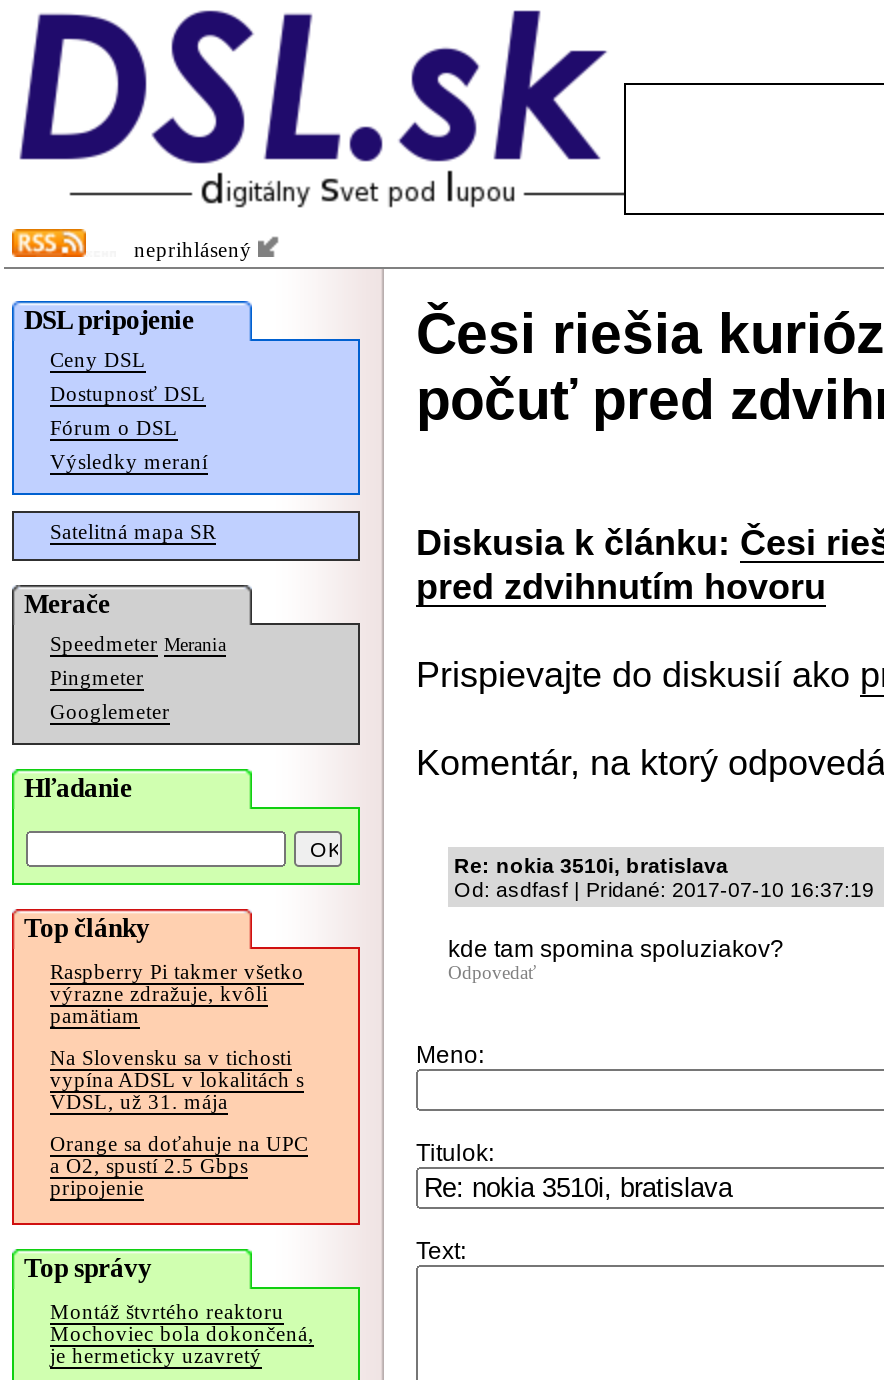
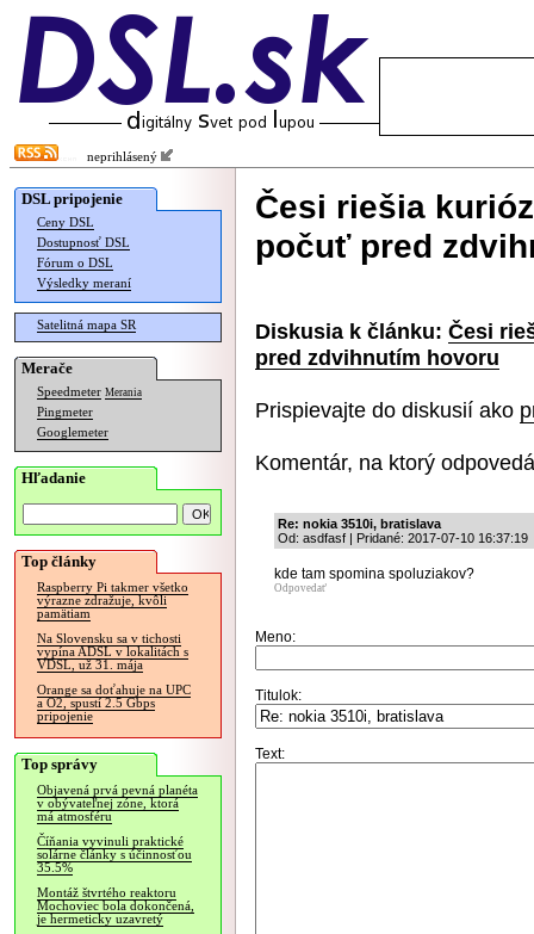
+ Objavená prvá pevná planéta
+ v obývateľnej zóne, ktorá
+ má atmosféru
+ Číňania vyvinuli praktické
+ solárne články s účinnosťou
+ 35.5%
